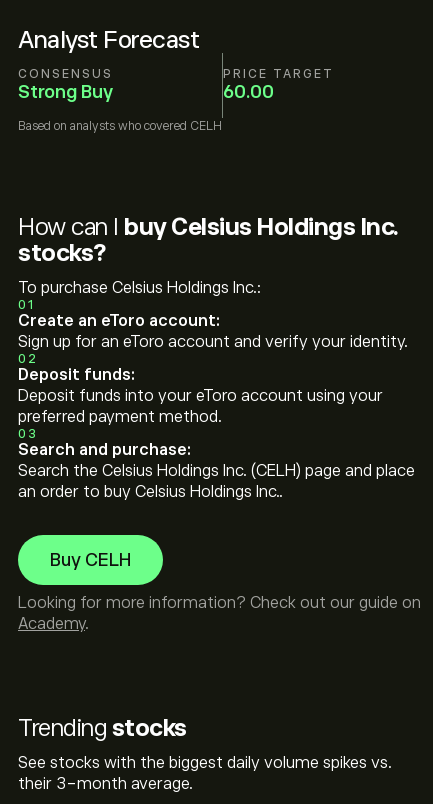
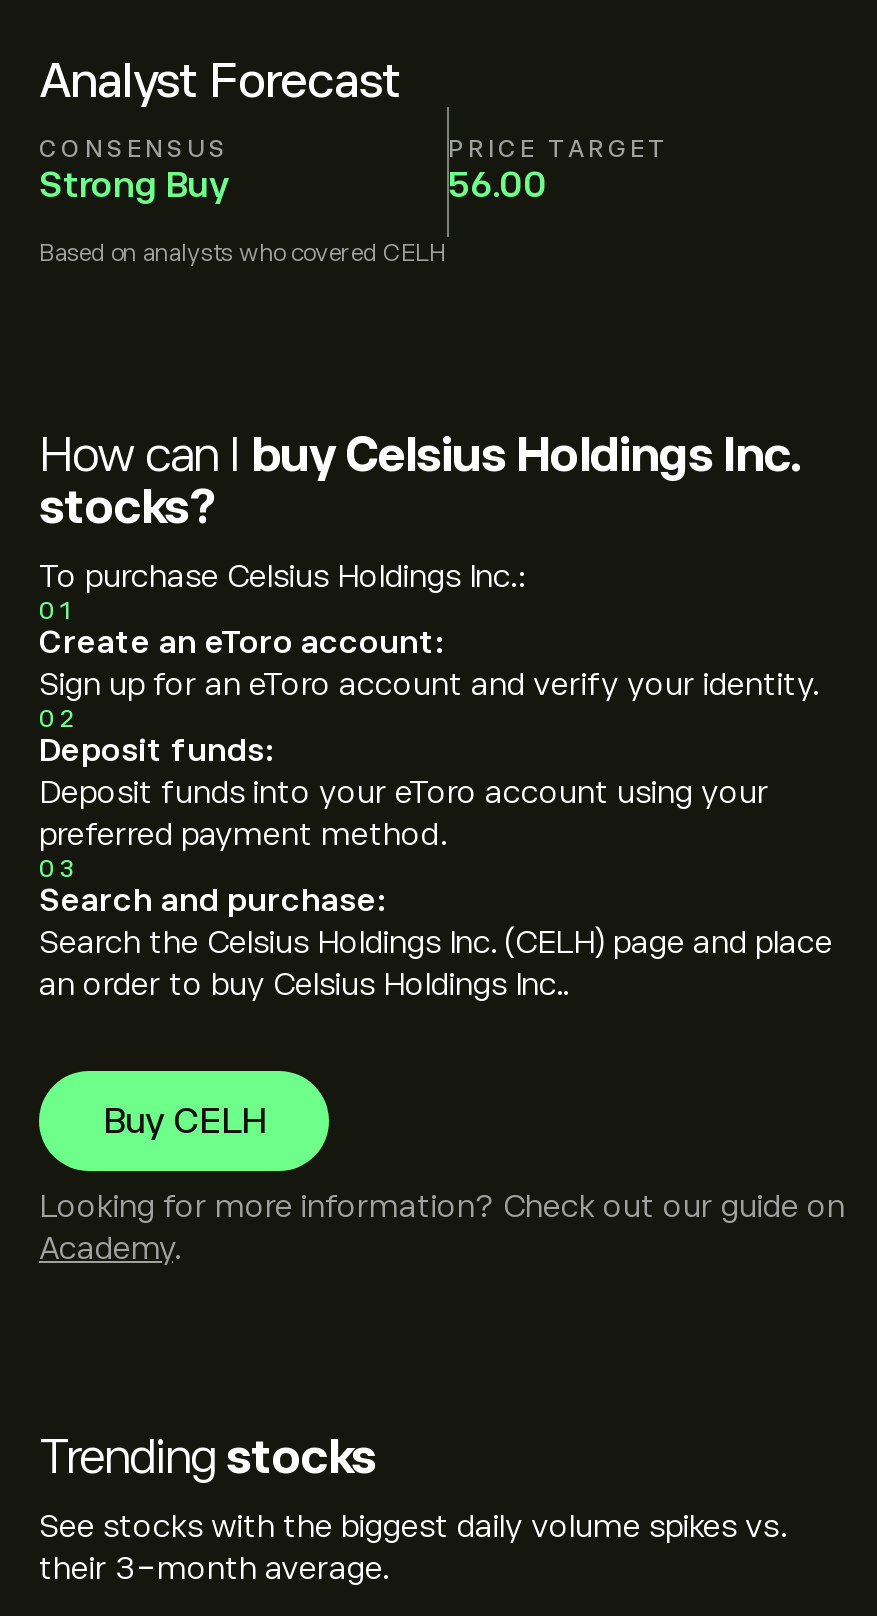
- 60.00
+ 56.00
